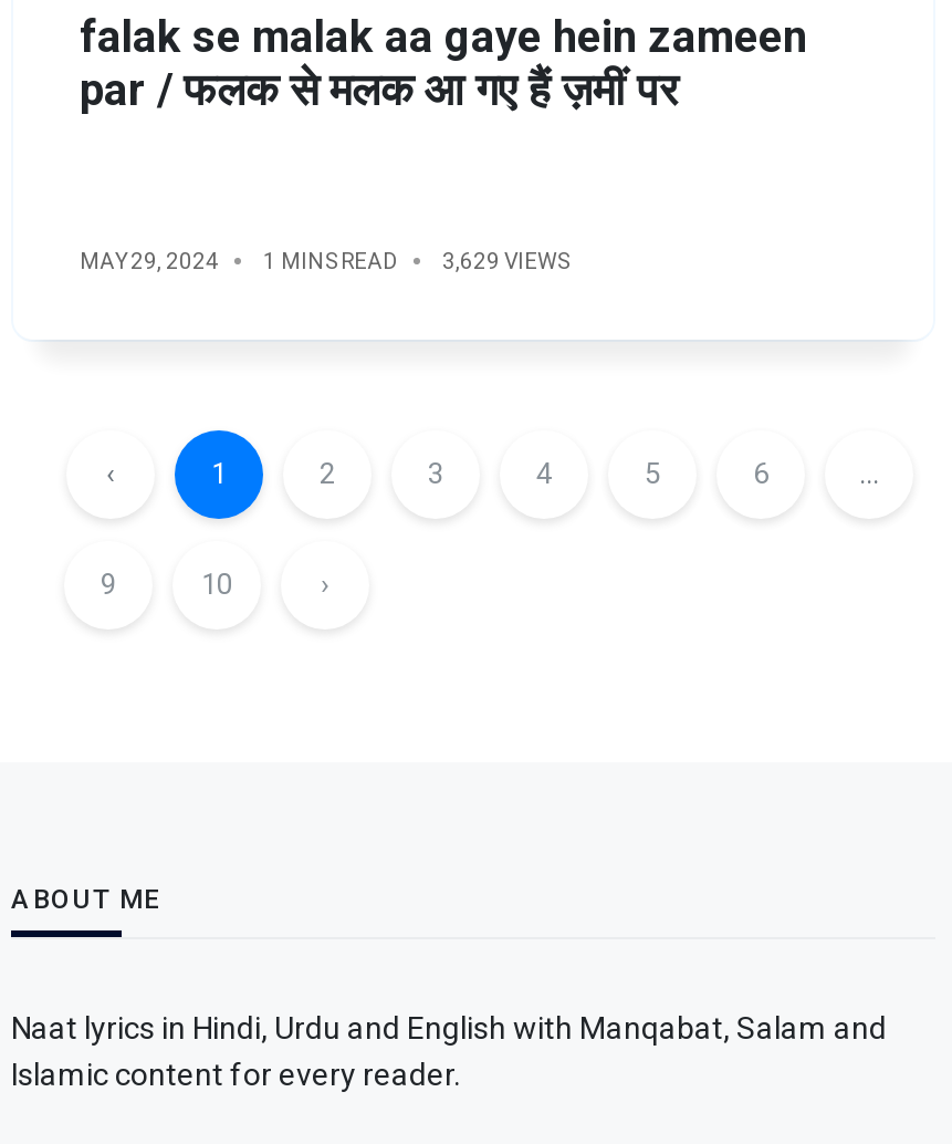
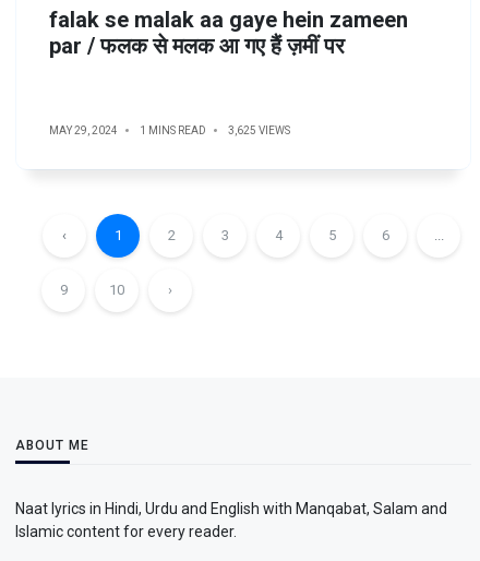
- MAY 29, 2024 1 MINS READ 3,629 VIEWS
+ MAY 29, 2024 1 MINS READ 3,625 VIEWS
